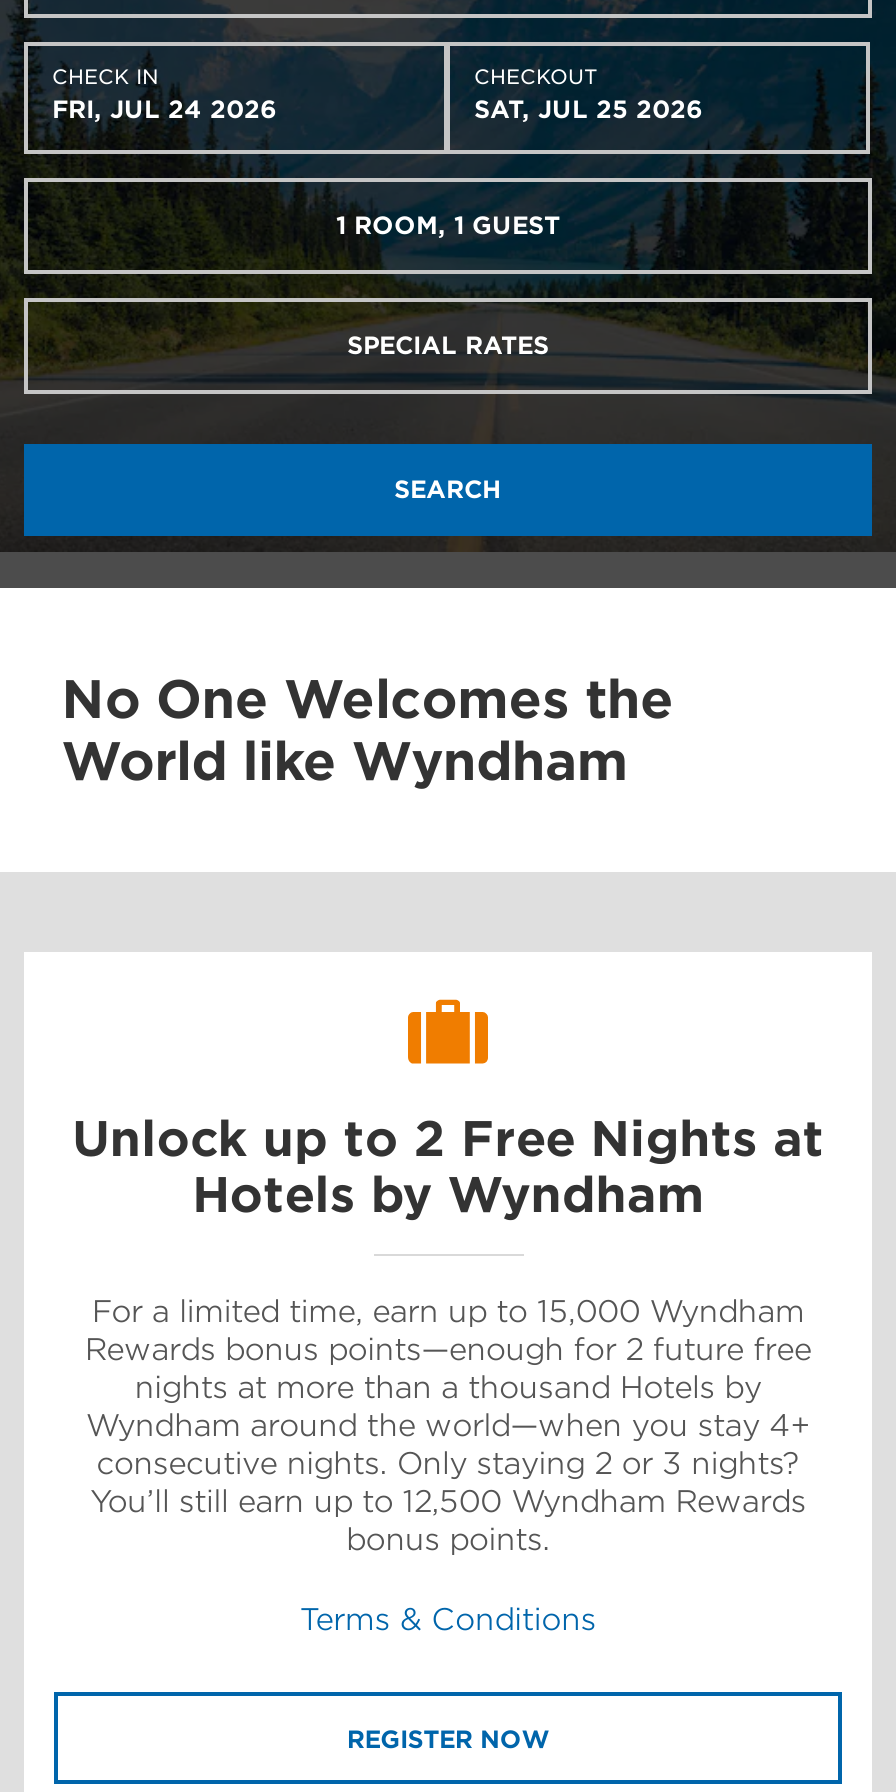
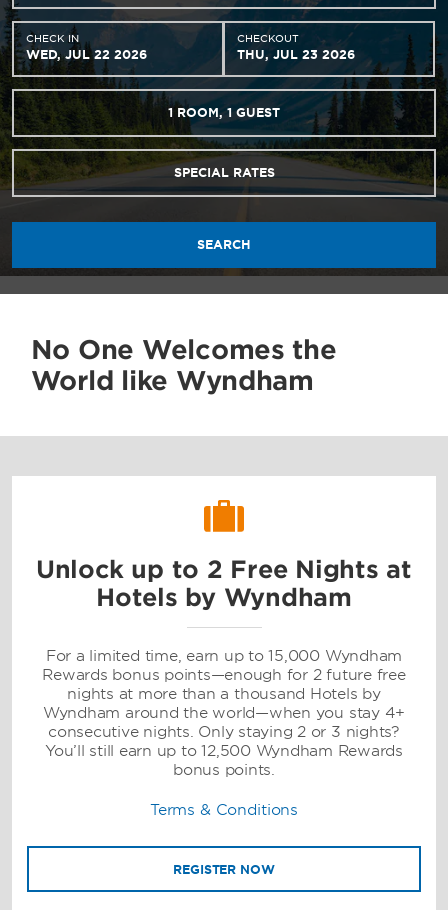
- FRI, JUL 24 2026
+ WED, JUL 22 2026

- SAT, JUL 25 2026
+ THU, JUL 23 2026
